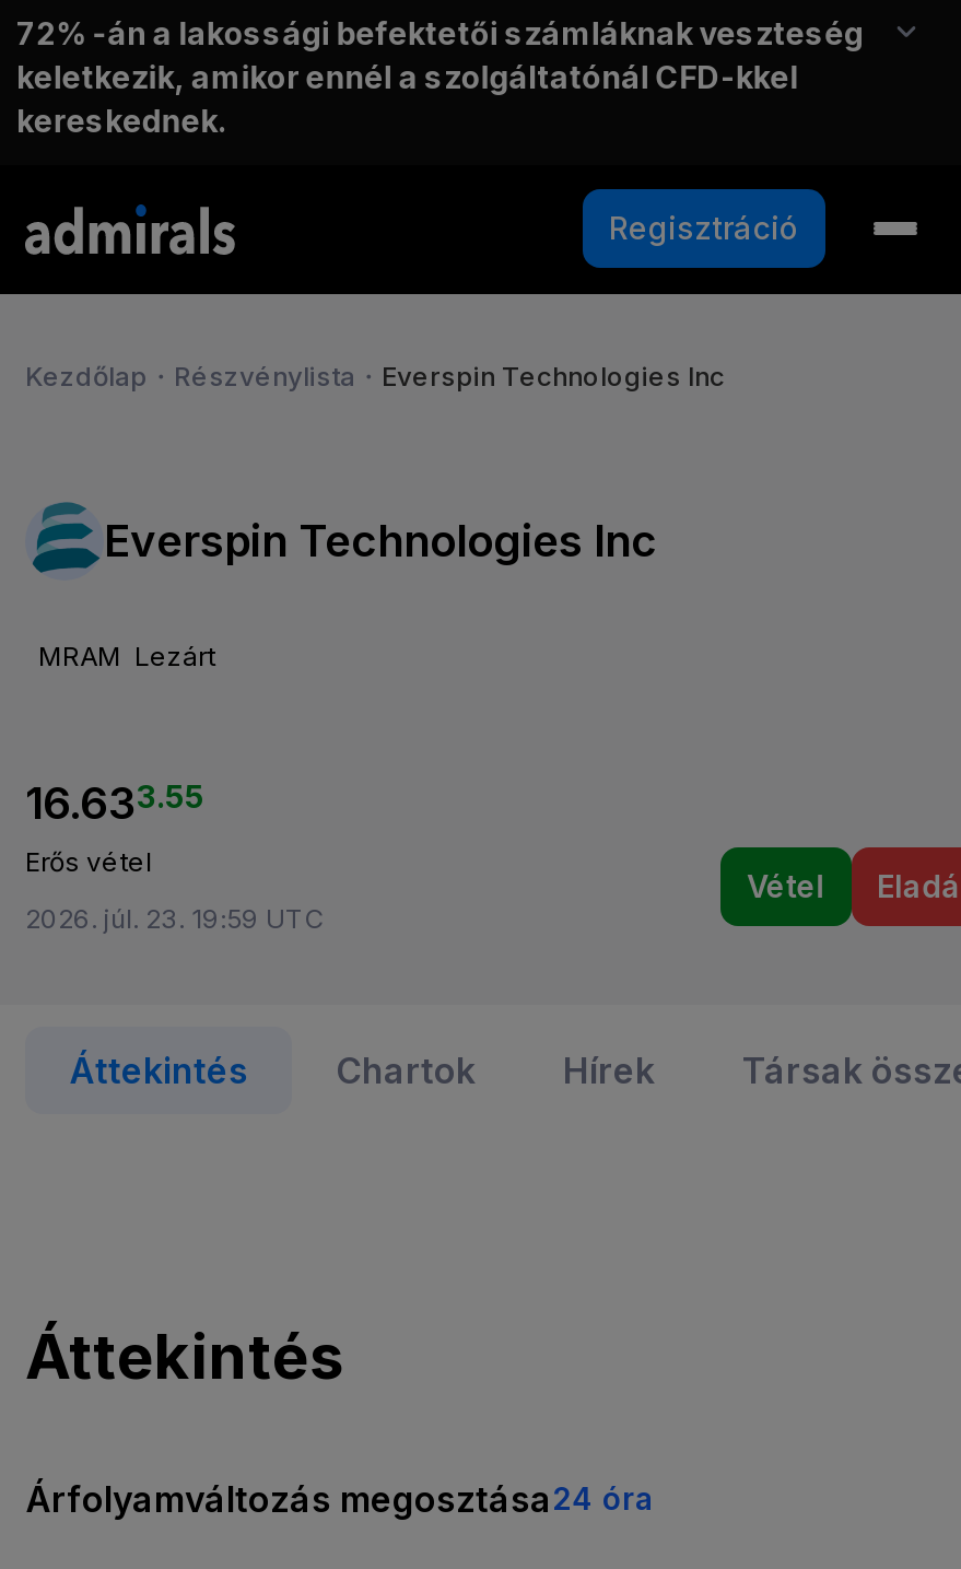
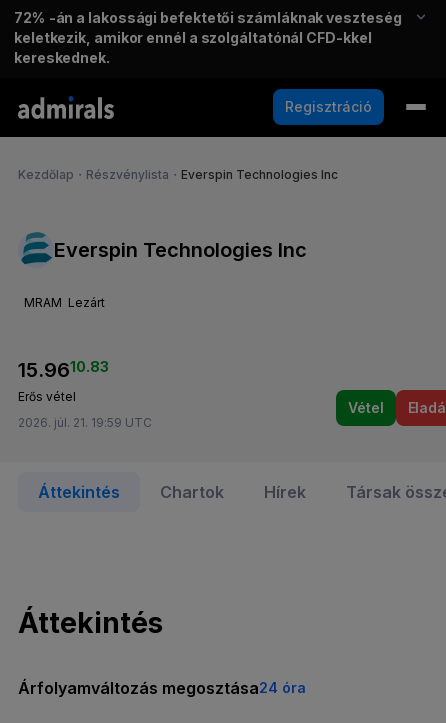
- 16.633.55
+ 15.9610.83

- 2026. júl. 23. 19:59 UTC
+ 2026. júl. 21. 19:59 UTC
